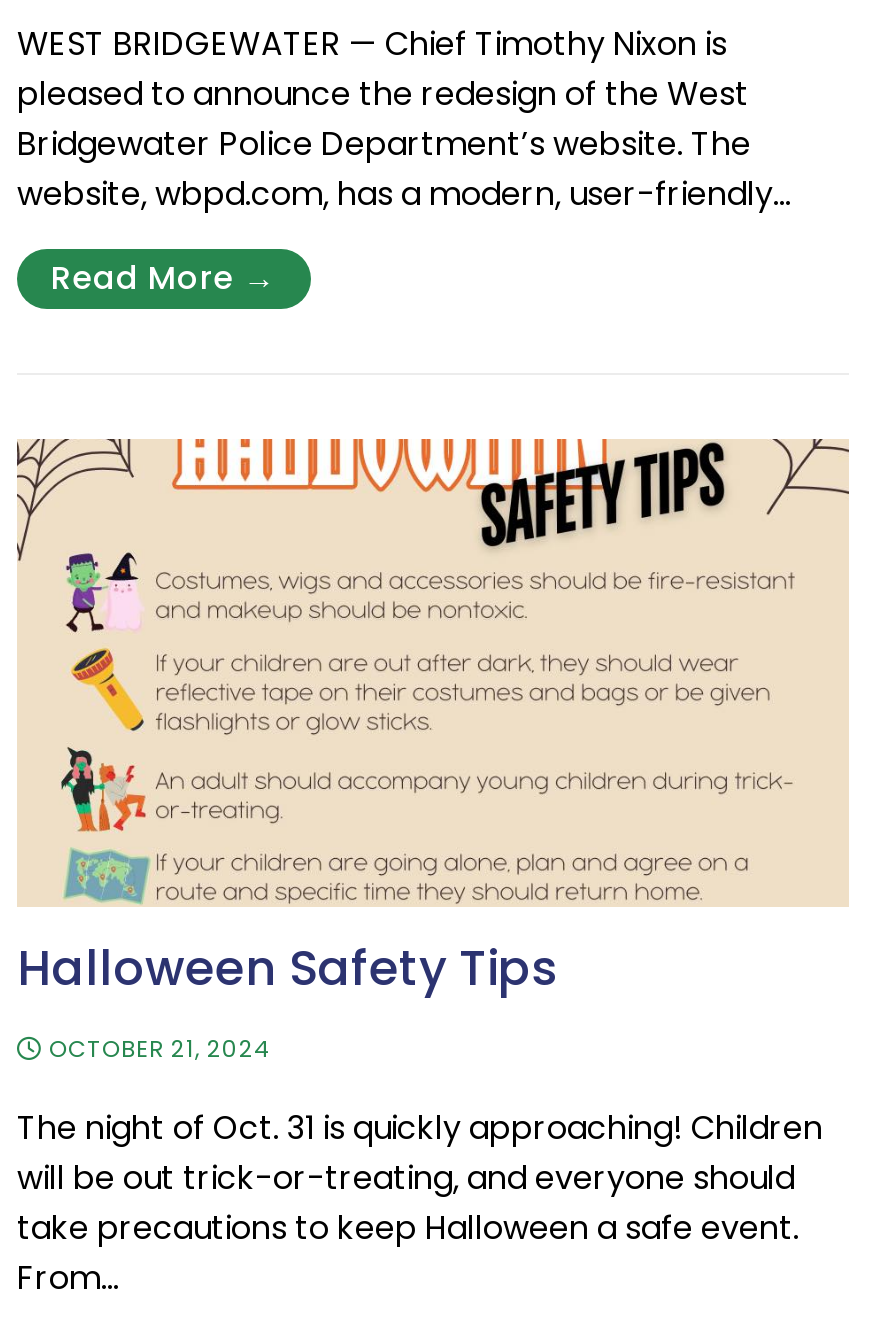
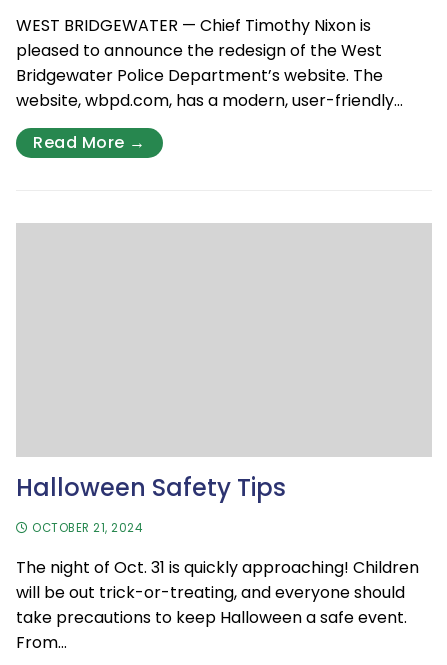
- [image]
